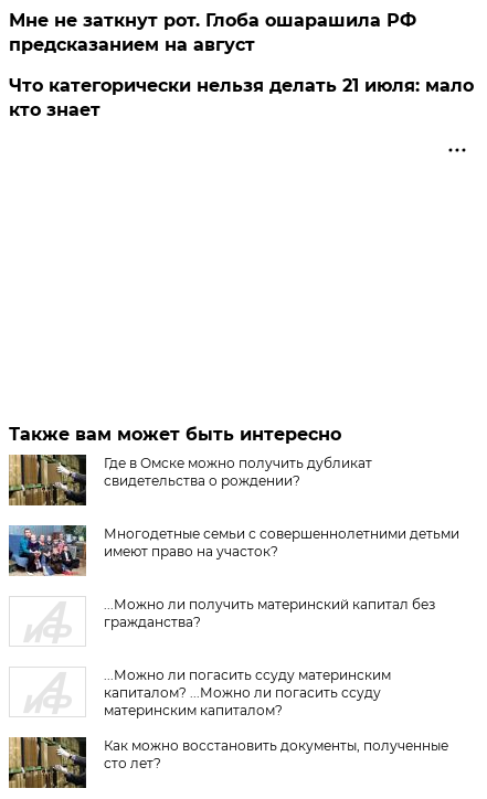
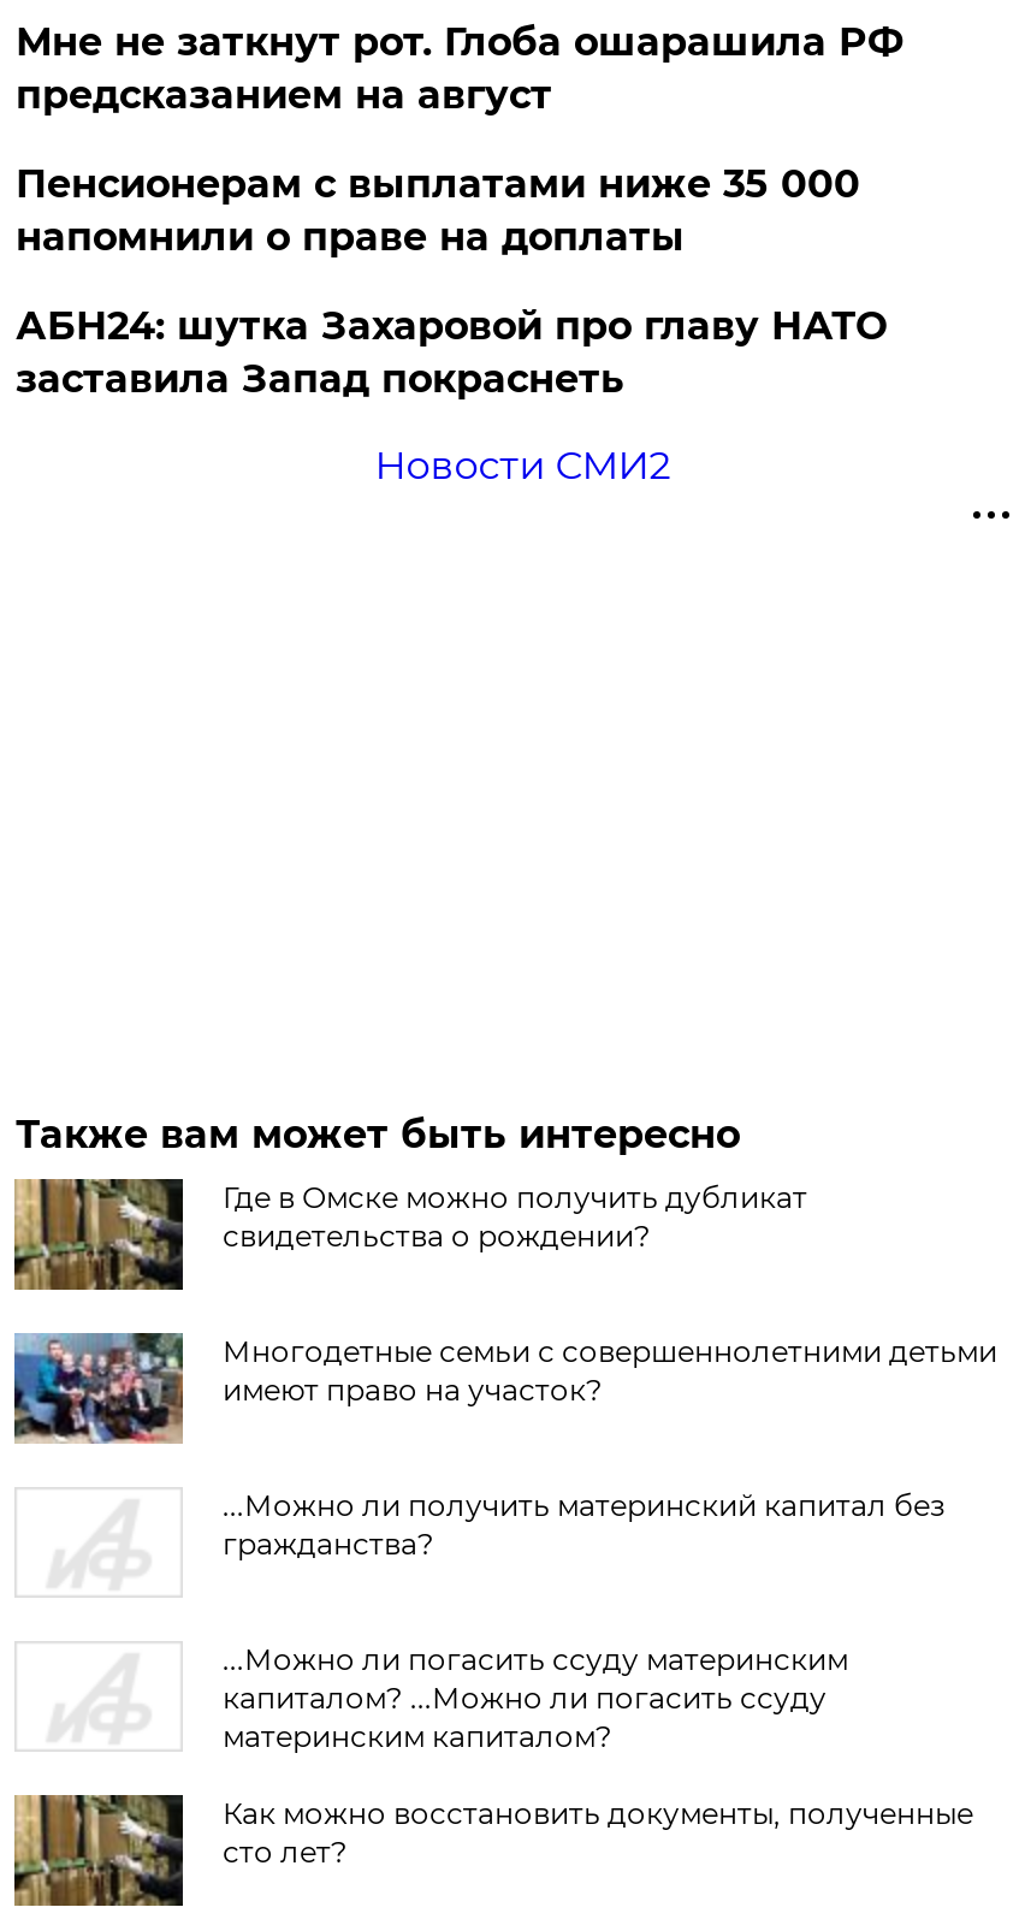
- Что категорически нельзя делать 21 июля: мало
- кто знает
+ Пенсионерам с выплатами ниже 35 000
+ напомнили о праве на доплаты
+ АБН24: шутка Захаровой про главу НАТО
+ заставила Запад покраснеть
+ Новости СМИ2
